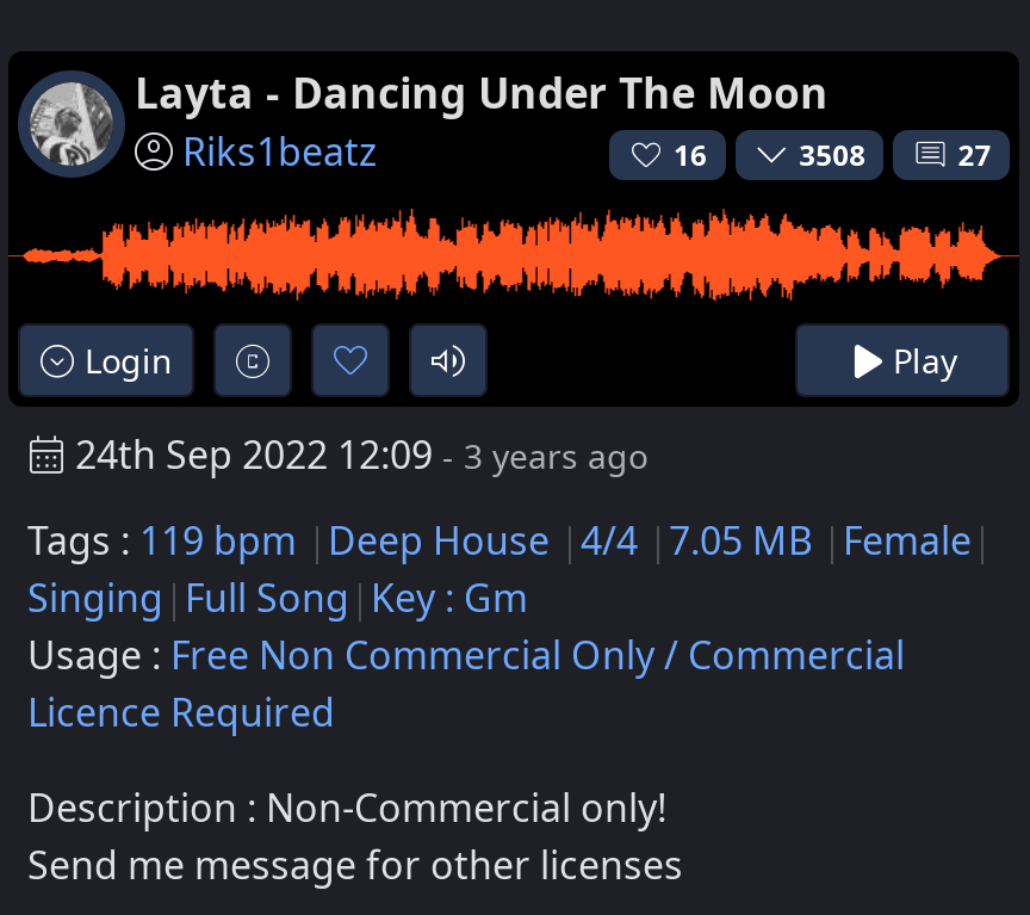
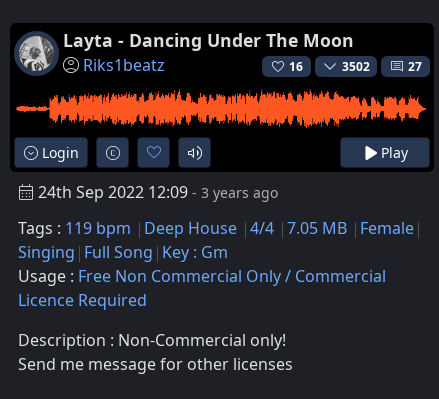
- 3508
+ 3502
